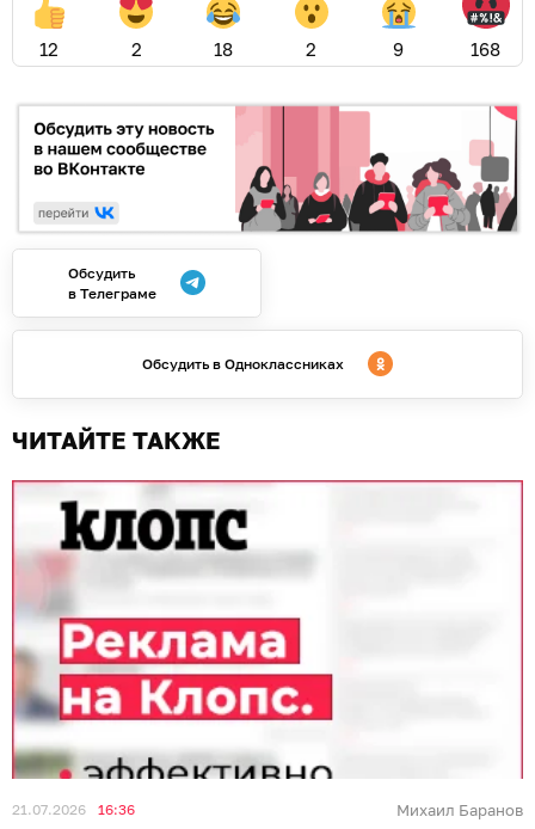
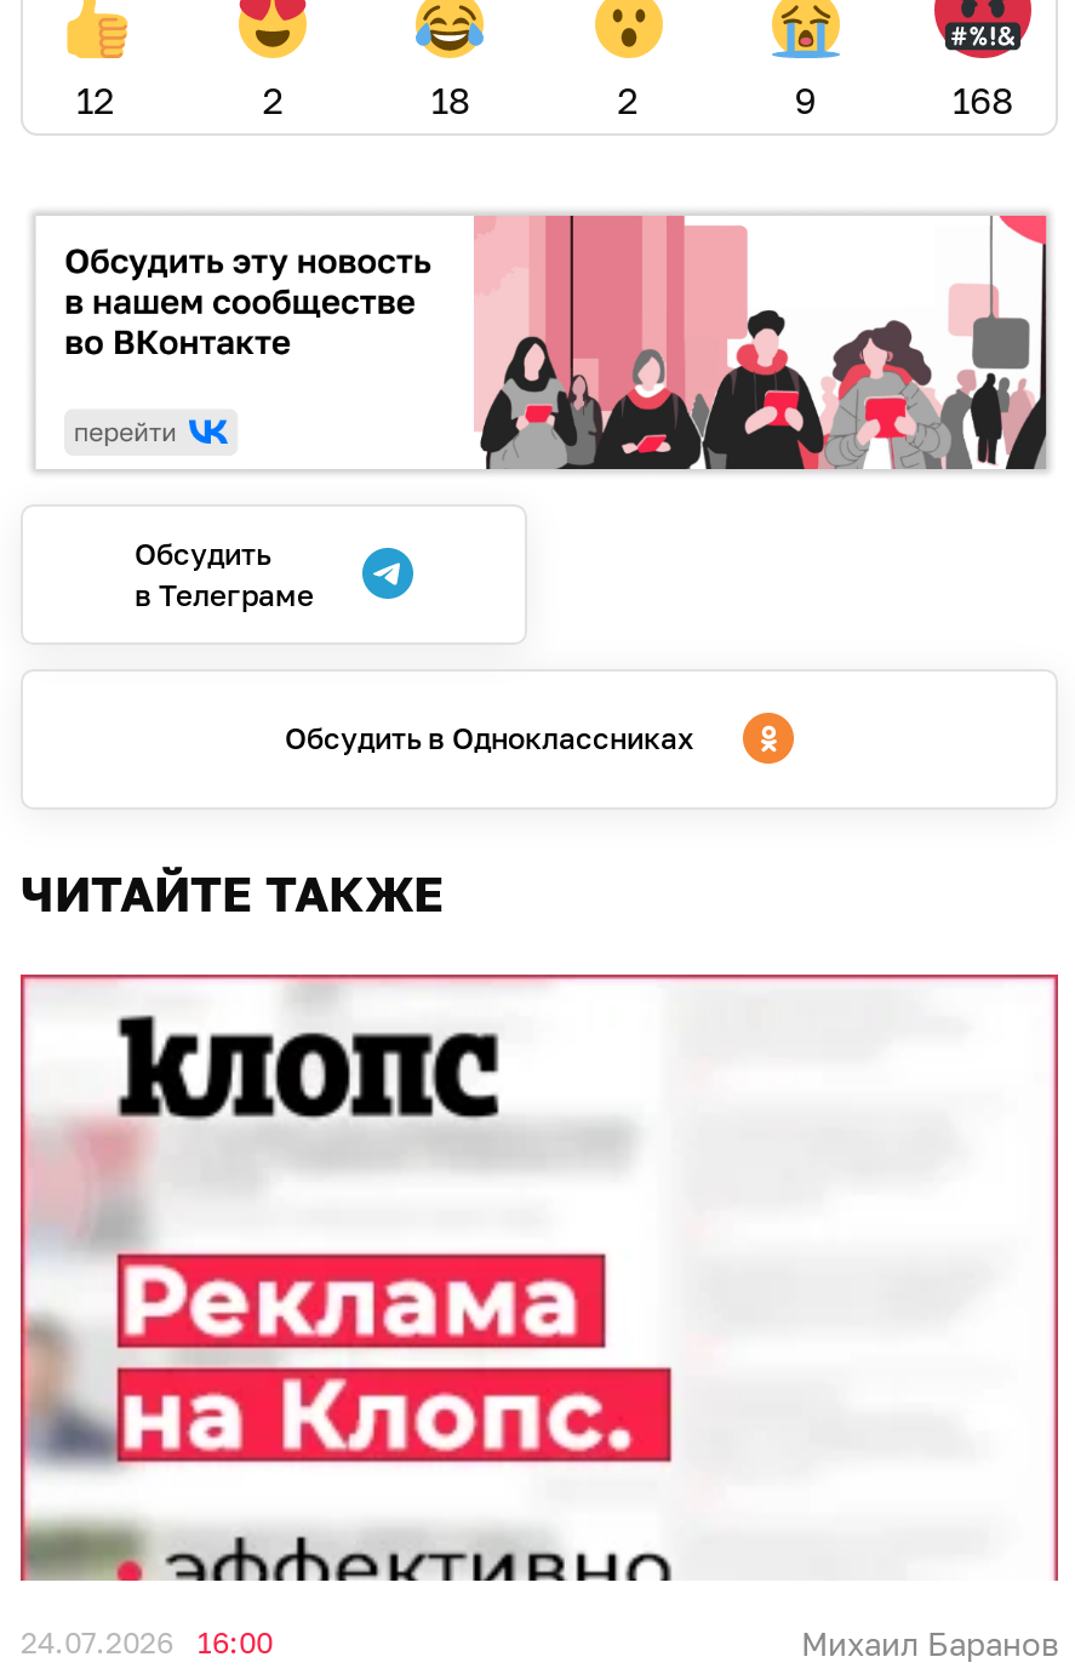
- 21.07.2026
+ 24.07.2026

- 16:36
+ 16:00
